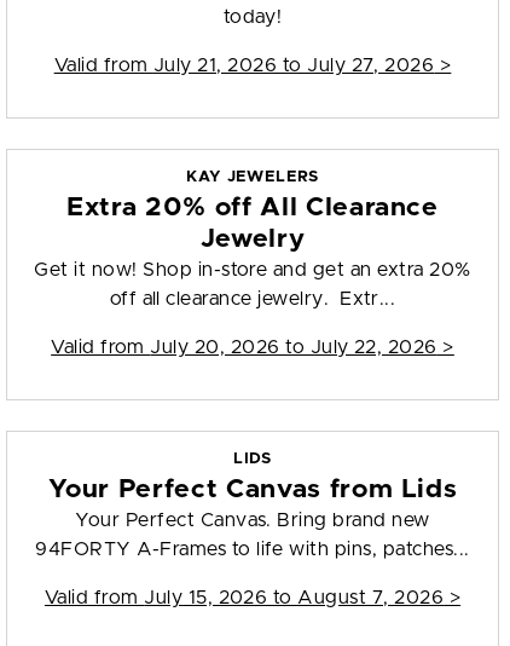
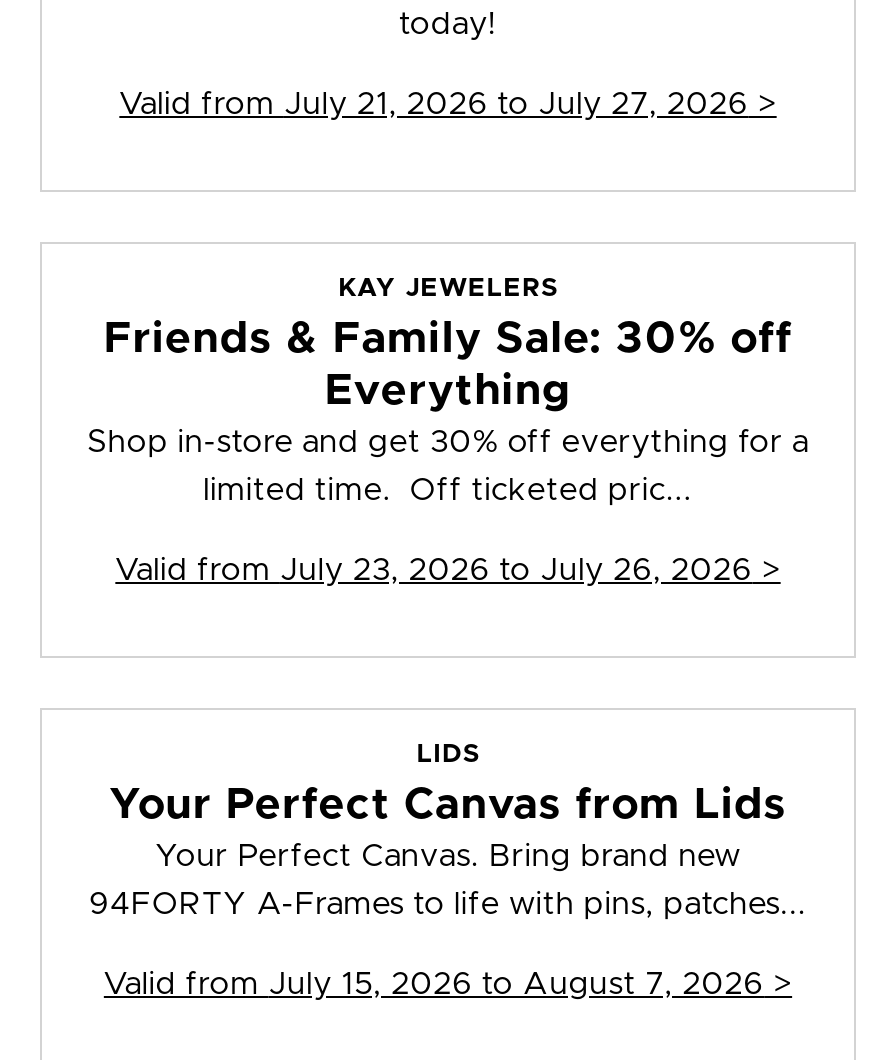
- Extra 20% off All Clearance
- Jewelry
- Get it now! Shop in-store and get an extra 20%
+ Friends & Family Sale: 30% off
+ Everything
+ Shop in-store and get 30% off everything for a

- off all clearance jewelry. Extr...
+ limited time. Off ticketed pric...

- Valid from July 20, 2026 to July 22, 2026 >
+ Valid from July 23, 2026 to July 26, 2026 >
